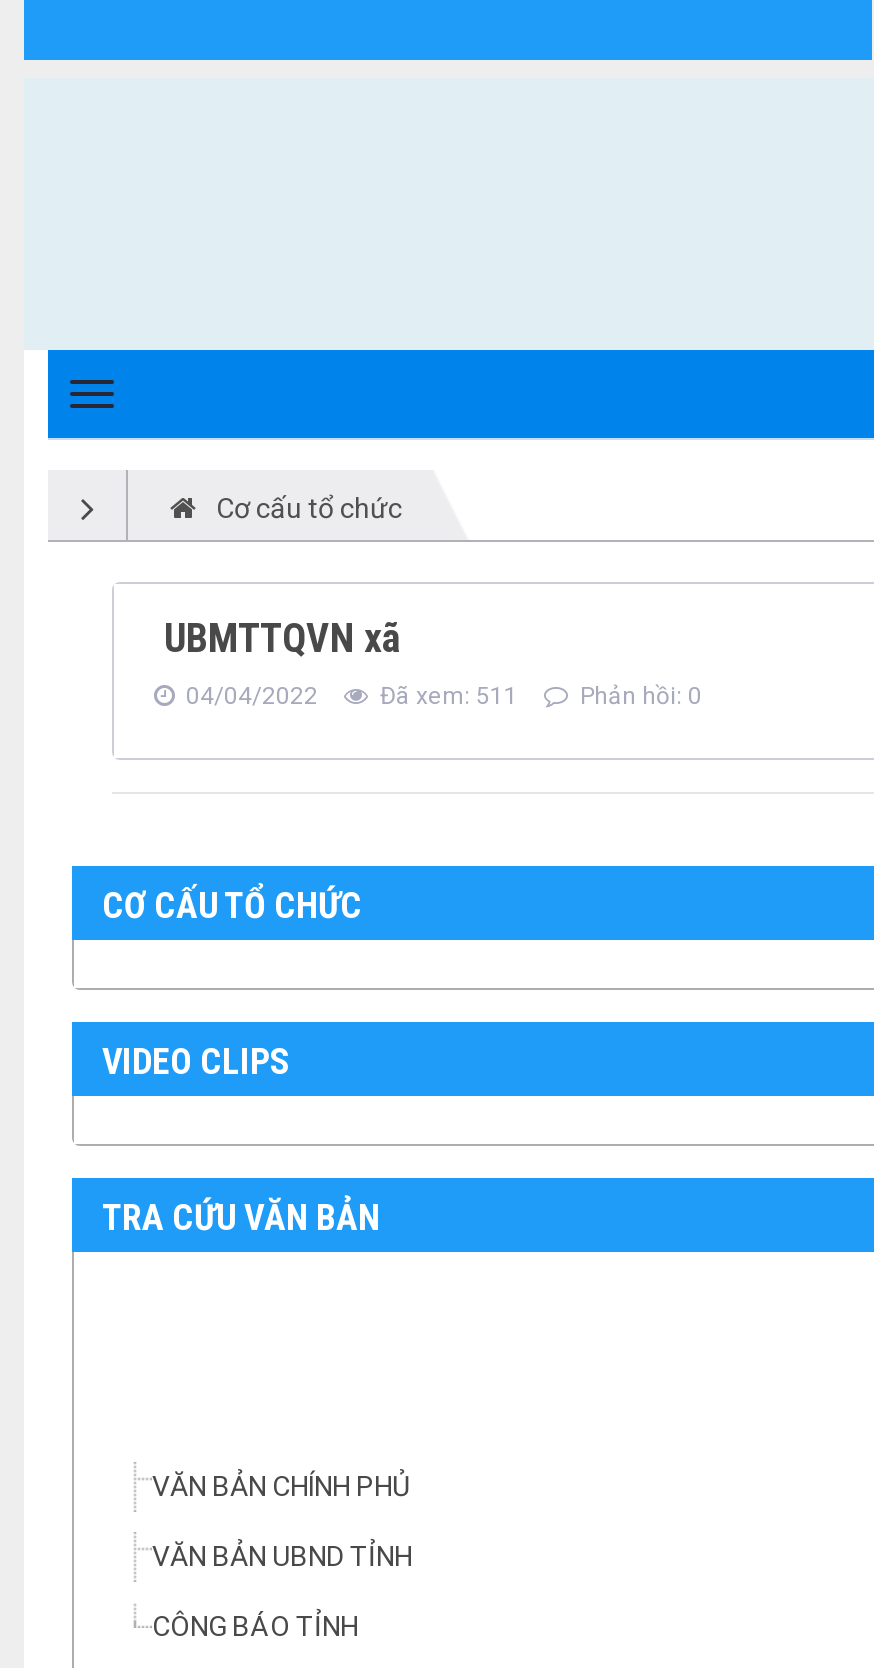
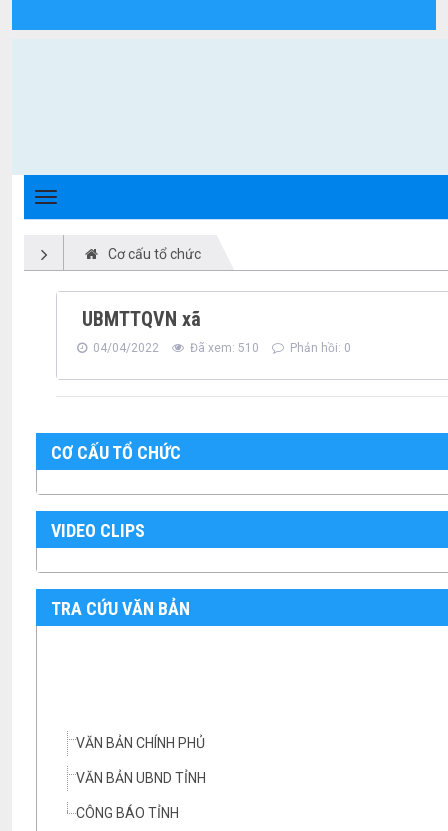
- 04/04/2022 Đã xem: 511 Phản hồi: 0
+ 04/04/2022 Đã xem: 510 Phản hồi: 0
